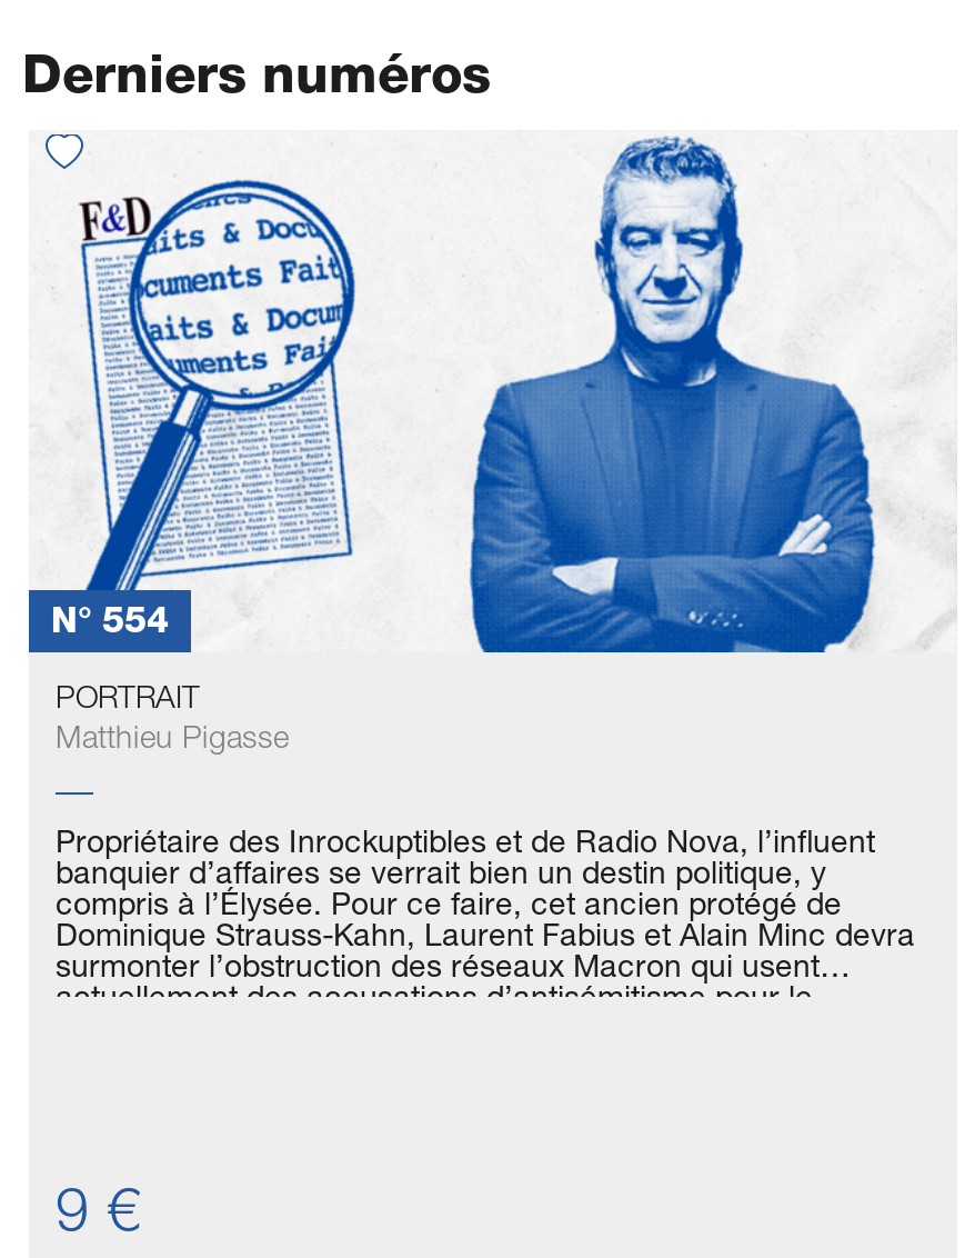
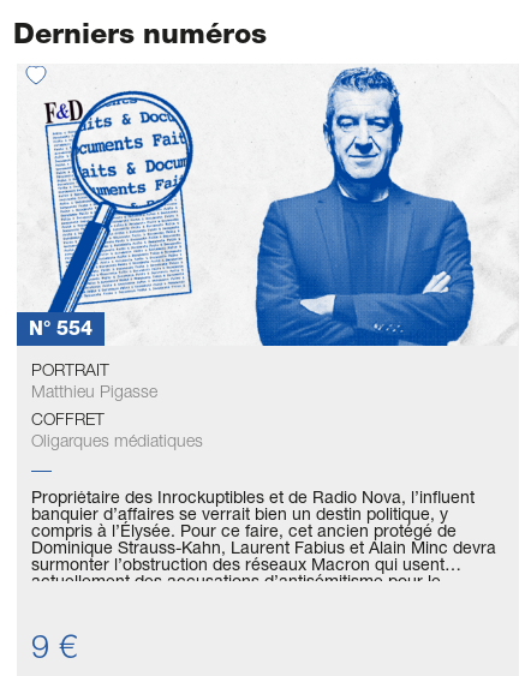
+ COFFRET
+ Oligarques médiatiques

moved down: Propriétaire des Inrockuptibles et de Radio Nova, l’influent | banquier d’affaires se verrait bien un destin politique, y | compris à l’Élysée. Pour ce faire, cet ancien protégé de | Dominique Strauss-Kahn, Laurent Fabius et Alain Minc devra | surmonter l’obstruction des réseaux Macron qui usent
